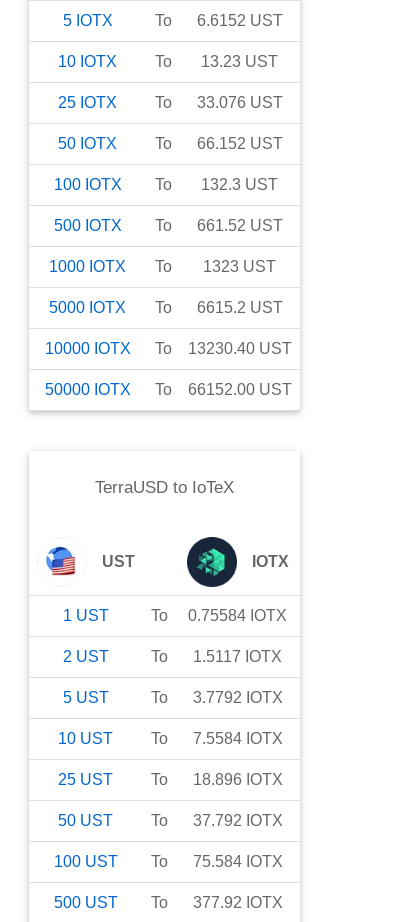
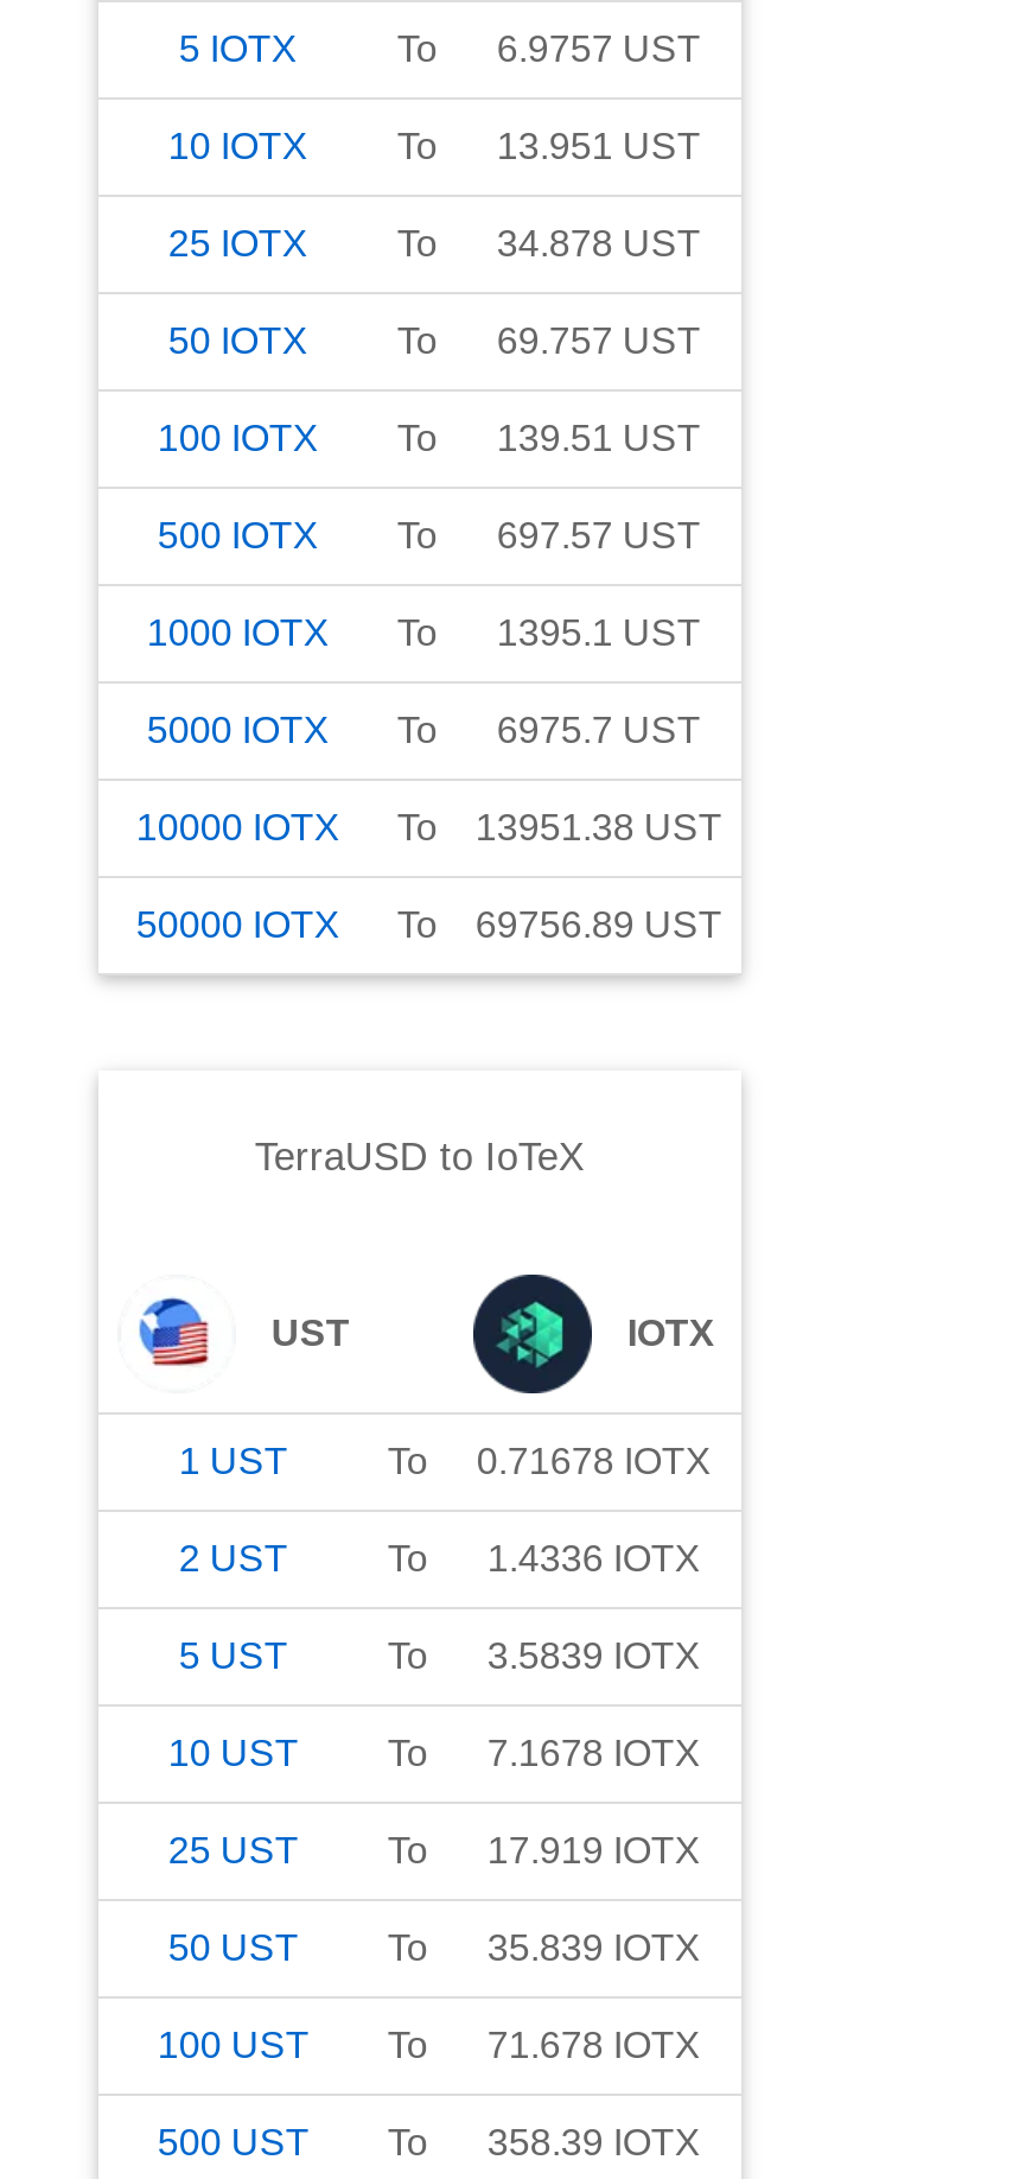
- To 6.6152 UST
+ To 6.9757 UST

- To 13.23 UST
+ To 13.951 UST

- To 33.076 UST
+ To 34.878 UST

- To 66.152 UST
+ To 69.757 UST

- 100 IOTX To 132.3 UST
+ 100 IOTX To 139.51 UST

- 500 IOTX To 661.52 UST
+ 500 IOTX To 697.57 UST

- 1000 IOTX To 1323 UST
+ 1000 IOTX To 1395.1 UST

- 5000 IOTX To 6615.2 UST
+ 5000 IOTX To 6975.7 UST

- 10000 IOTX To 13230.40 UST
+ 10000 IOTX To 13951.38 UST

- 50000 IOTX To 66152.00 UST
+ 50000 IOTX To 69756.89 UST

- To 0.75584 IOTX
+ To 0.71678 IOTX

- To 1.5117 IOTX
+ To 1.4336 IOTX

- To 3.7792 IOTX
+ To 3.5839 IOTX

- To 7.5584 IOTX
+ To 7.1678 IOTX

- To 18.896 IOTX
+ To 17.919 IOTX

- To 37.792 IOTX
+ To 35.839 IOTX

- 100 UST To 75.584 IOTX
+ 100 UST To 71.678 IOTX

- 500 UST To 377.92 IOTX
+ 500 UST To 358.39 IOTX
